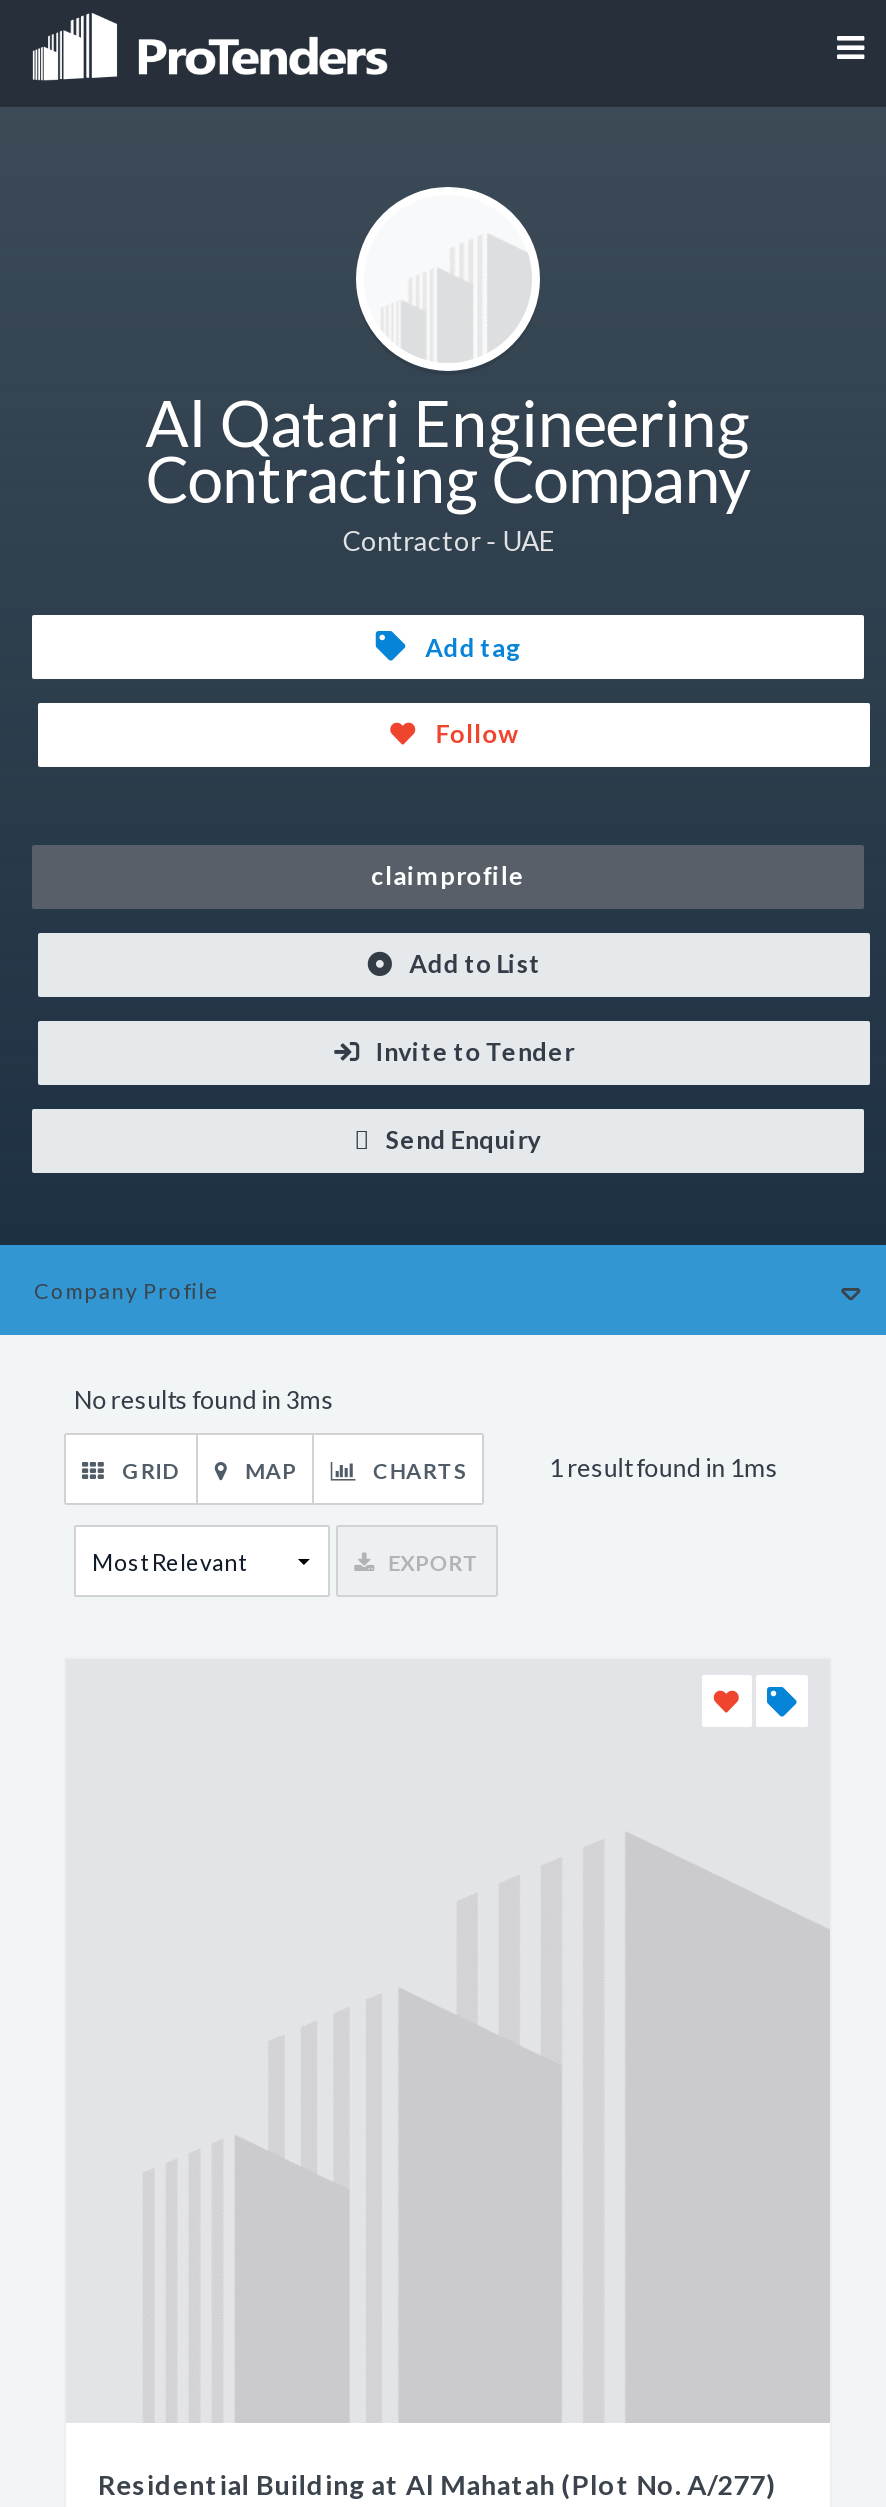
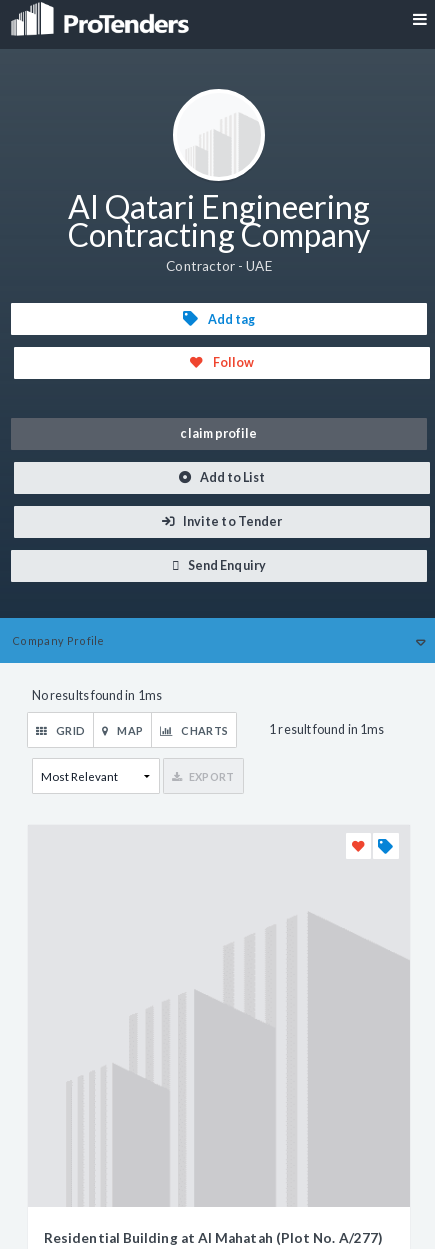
- No results found in 3ms
+ No results found in 1ms
